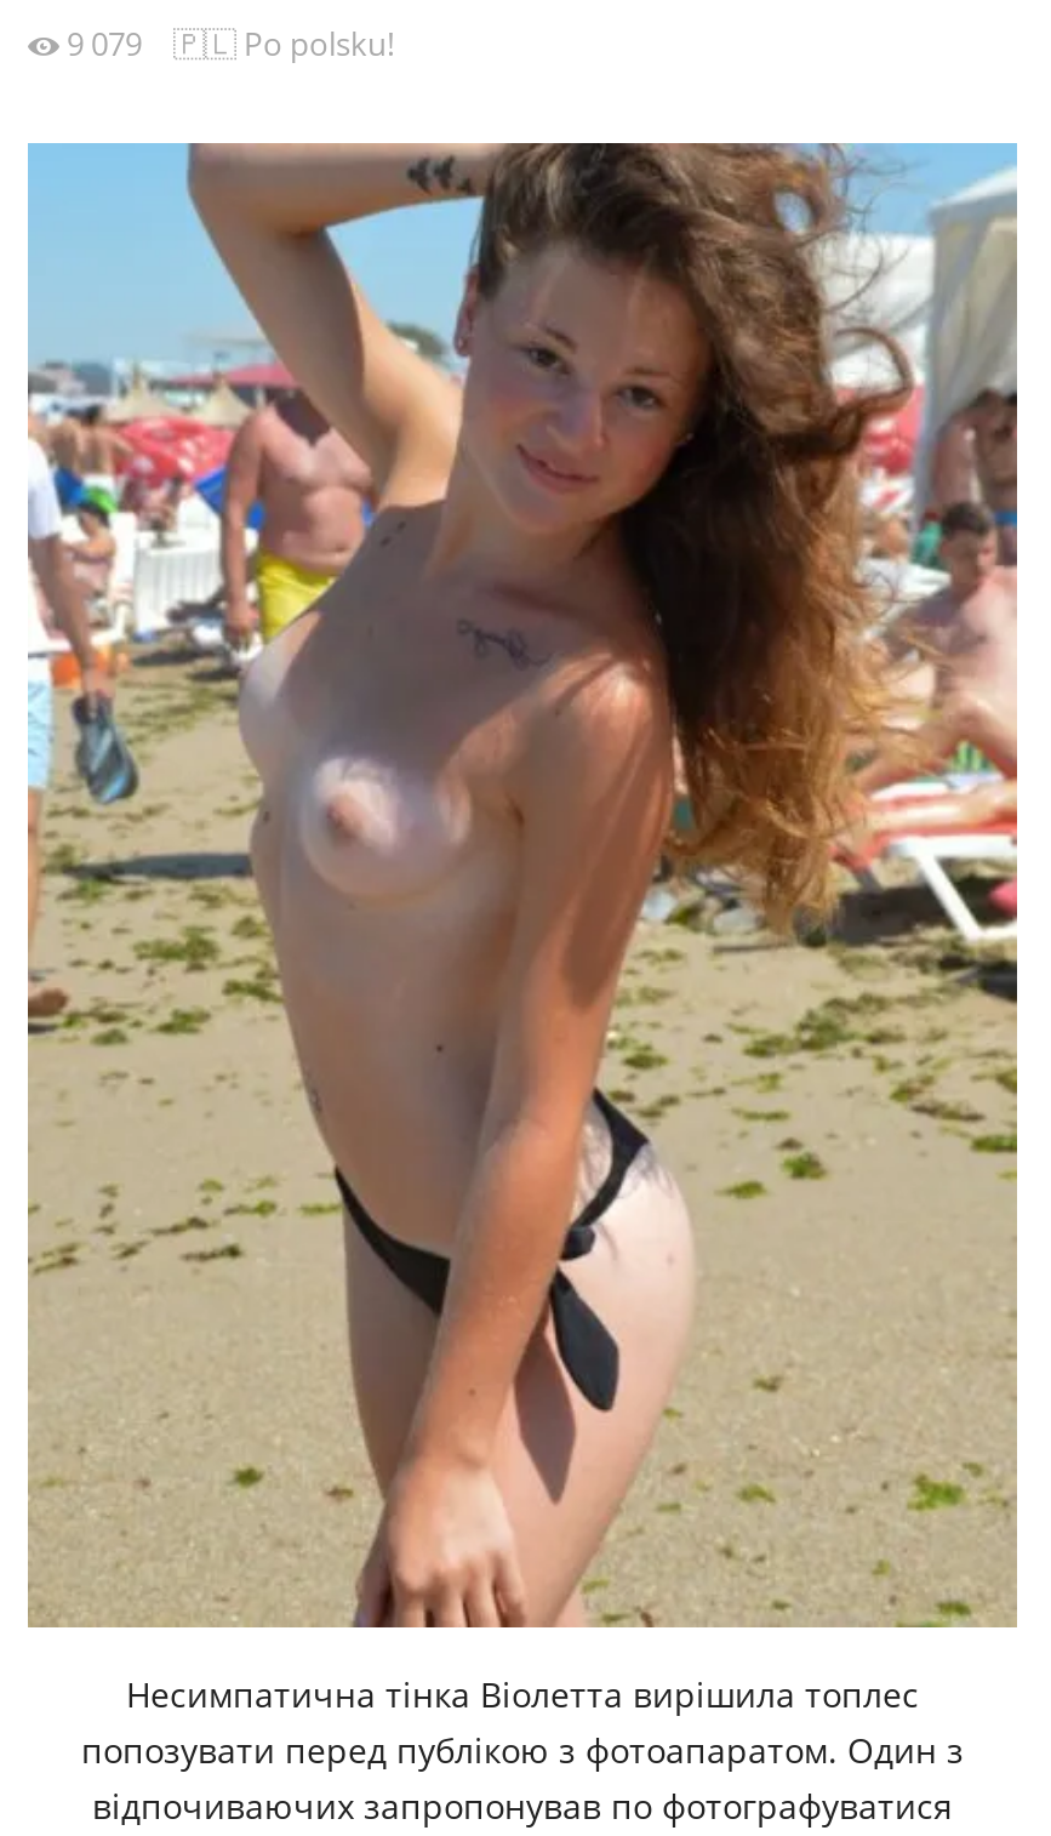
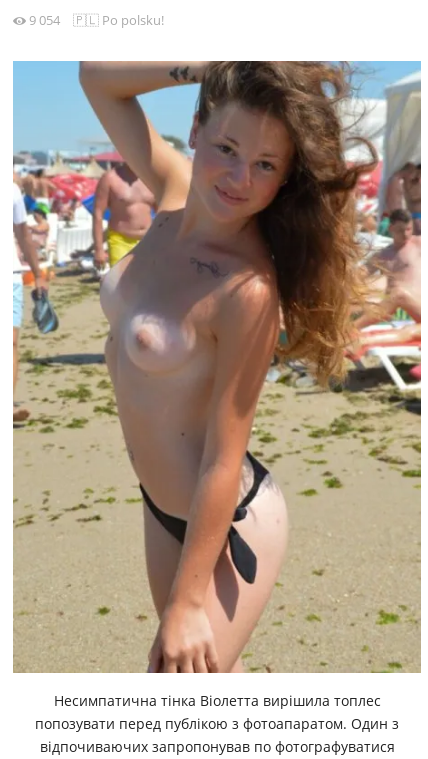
- 9 079
+ 9 054
